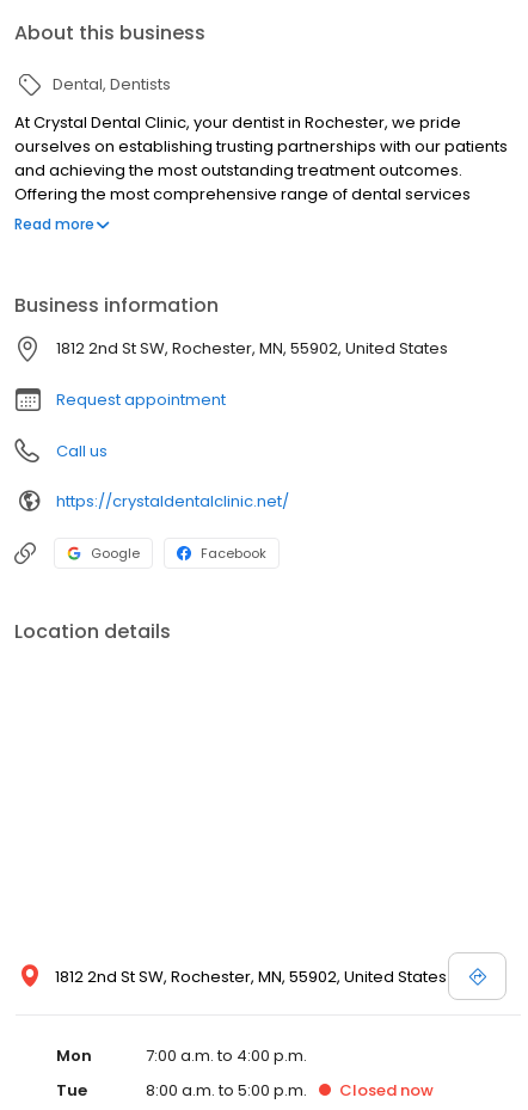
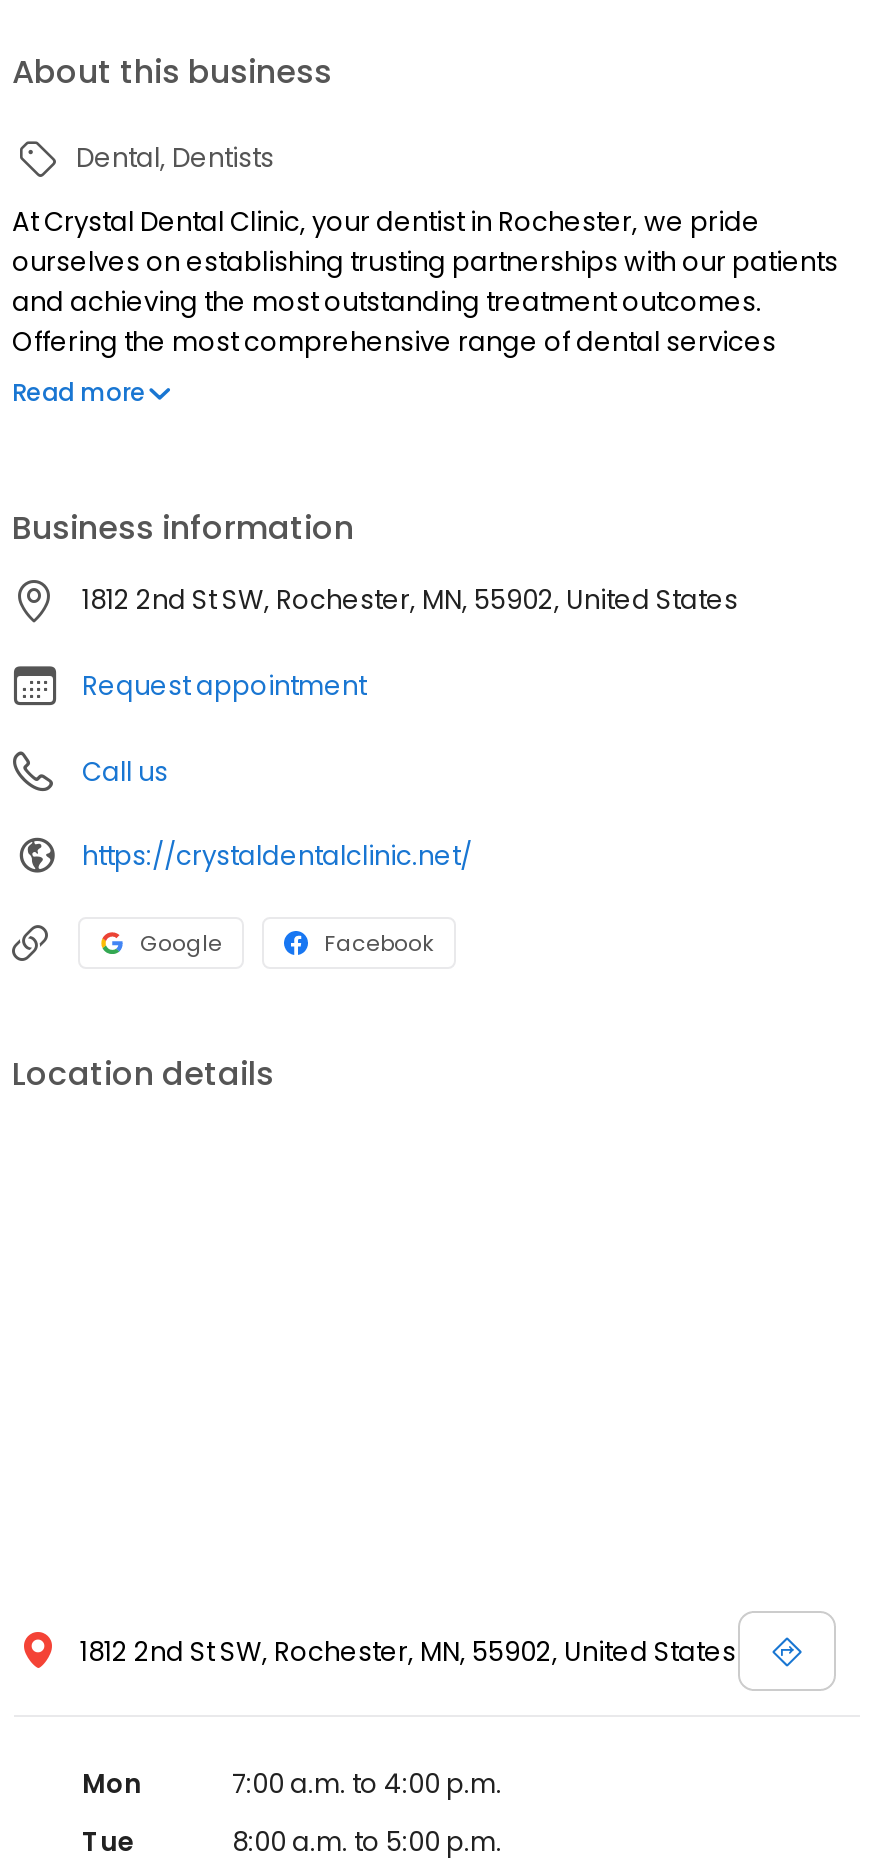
- Closed now
